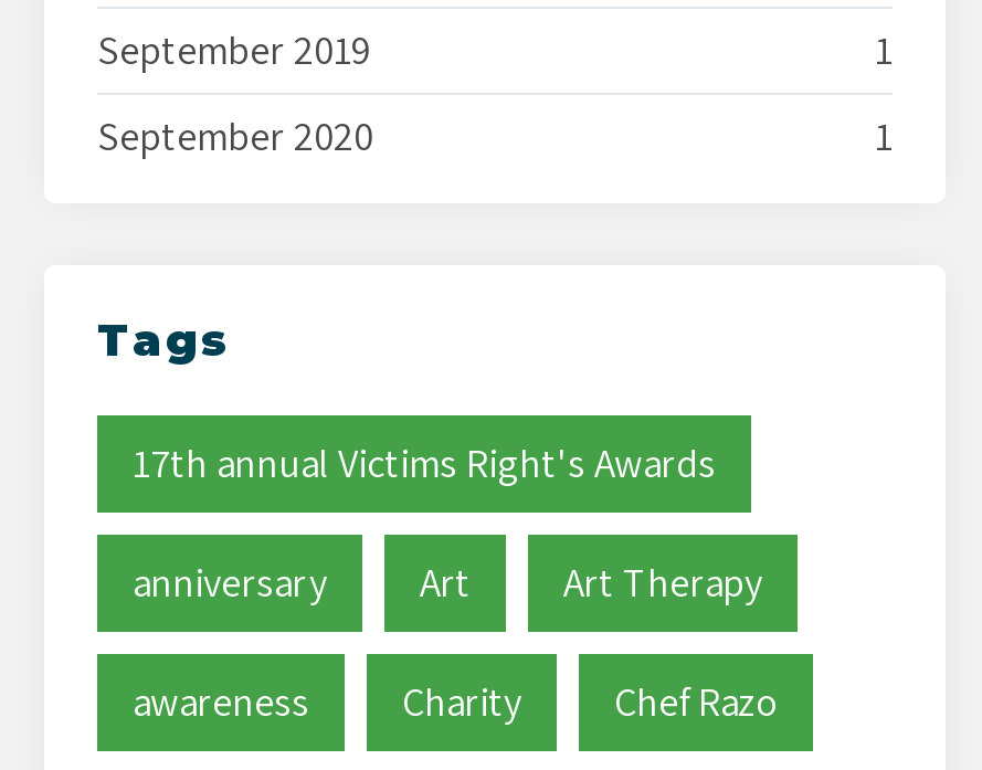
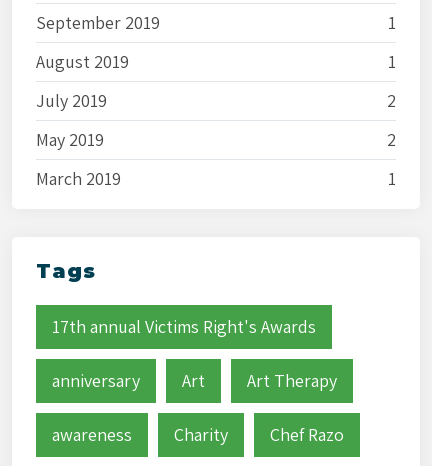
- September 2020
+ August 2019
+ 1
+ July 2019
+ 2
+ May 2019
+ 2
+ March 2019
